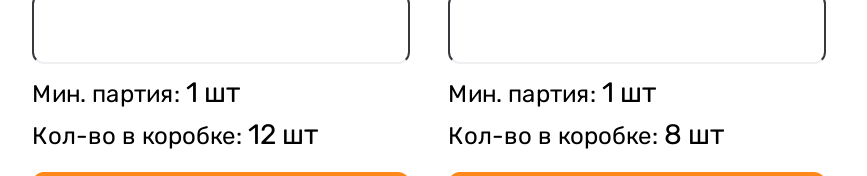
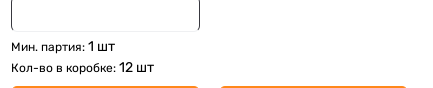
- Мин. партия: 1 шт
- Кол-во в коробке: 8 шт
